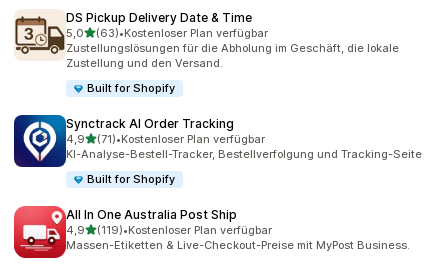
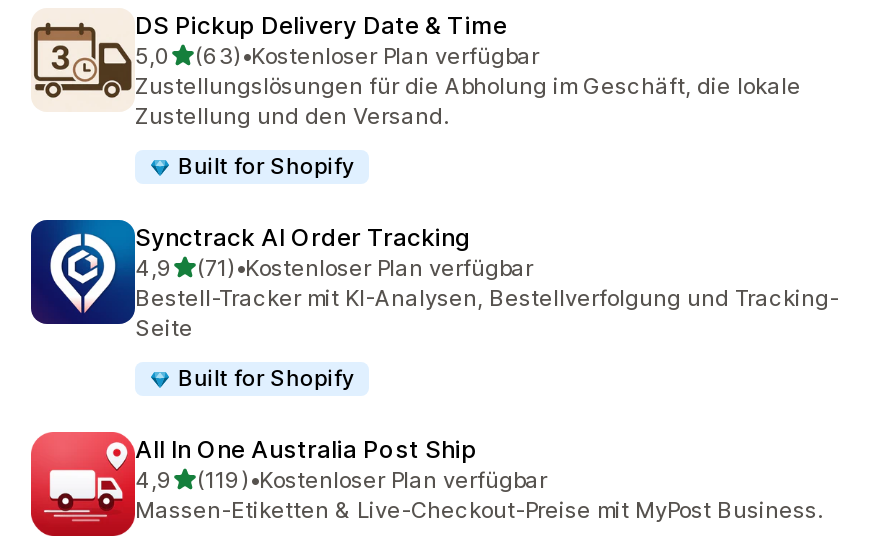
- KI-Analyse-Bestell-Tracker, Bestellverfolgung und Tracking-Seite
+ Bestell-Tracker mit KI-Analysen, Bestellverfolgung und Tracking-
+ Seite
